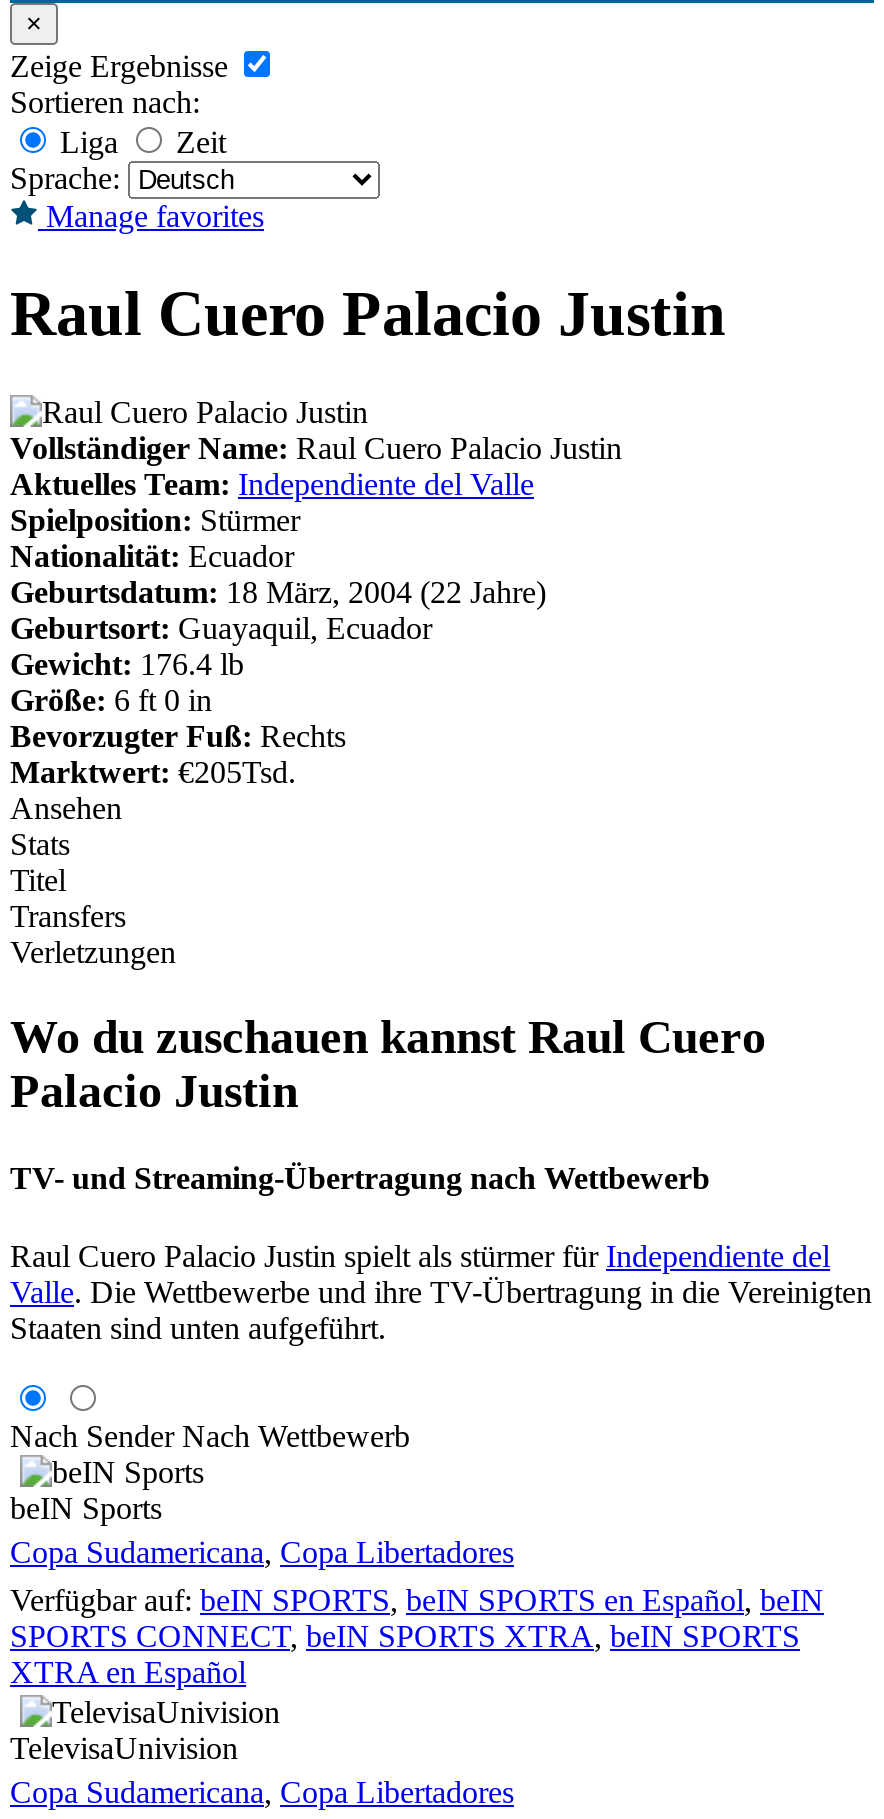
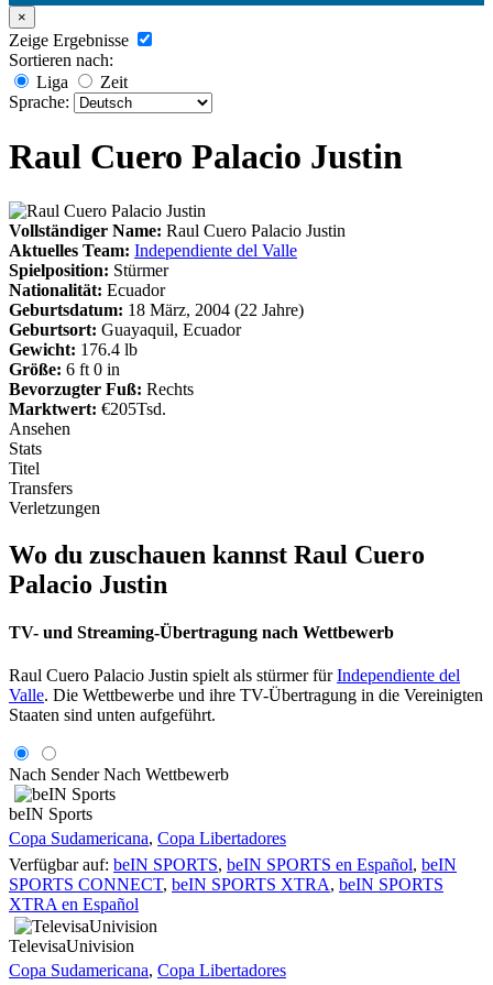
- Manage favorites
